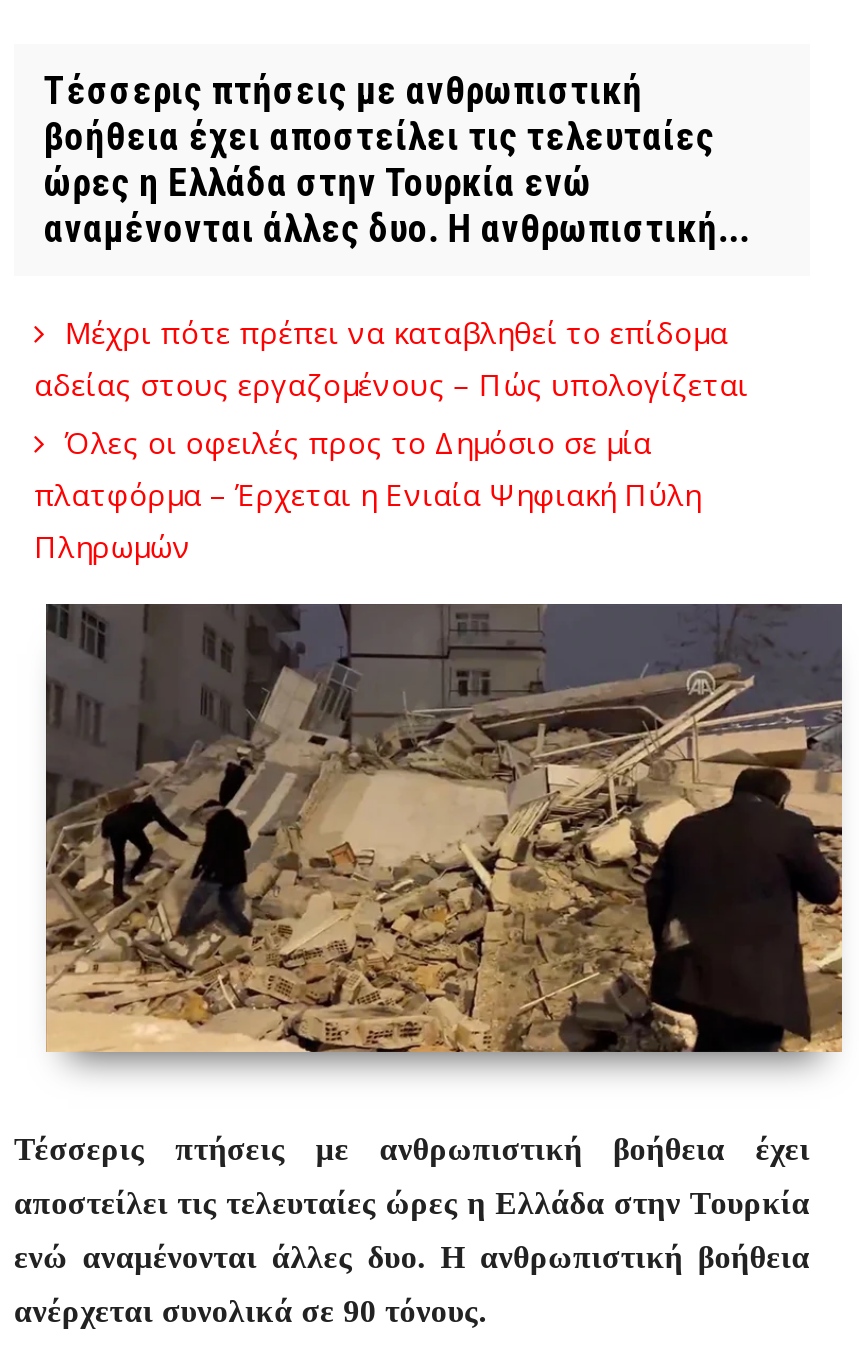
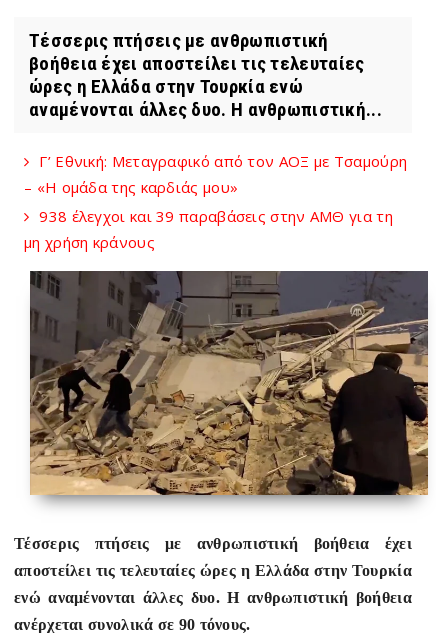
- Μέχρι πότε πρέπει να καταβληθεί το επίδομα
- αδείας στους εργαζομένους – Πώς υπολογίζεται
- Όλες οι οφειλές προς το Δημόσιο σε μία
- πλατφόρμα – Έρχεται η Ενιαία Ψηφιακή Πύλη
- Πληρωμών
+ Γ’ Εθνική: Μεταγραφικό από τον ΑΟΞ με Τσαμούρη
+ – «Η ομάδα της καρδιάς μου»
+ 938 έλεγχοι και 39 παραβάσεις στην ΑΜΘ για τη
+ μη χρήση κράνους
